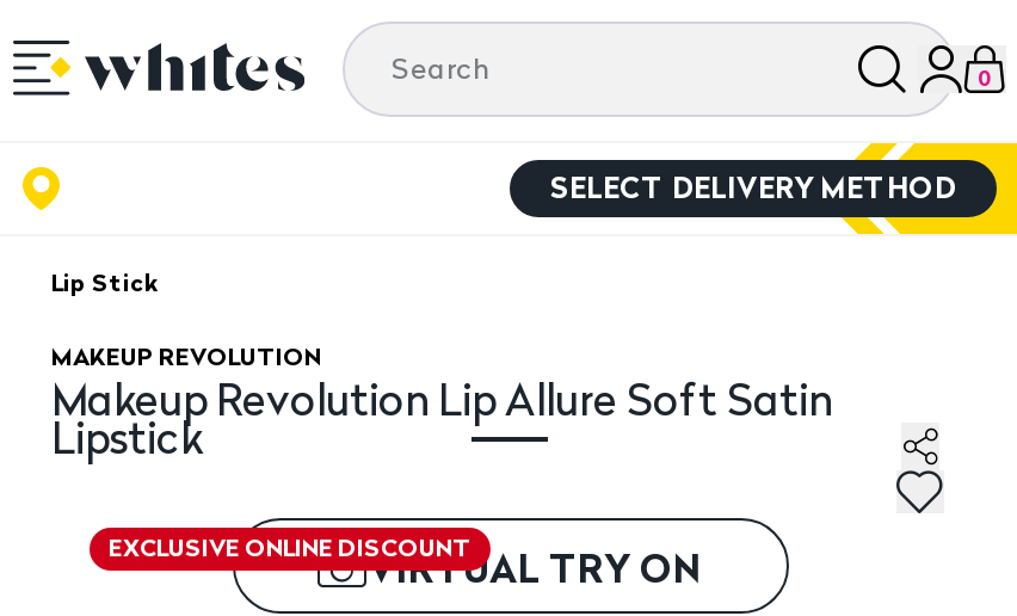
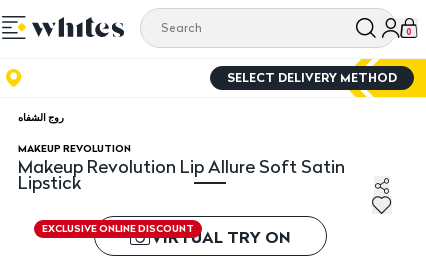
- Lip Stick
+ روج الشفاه
